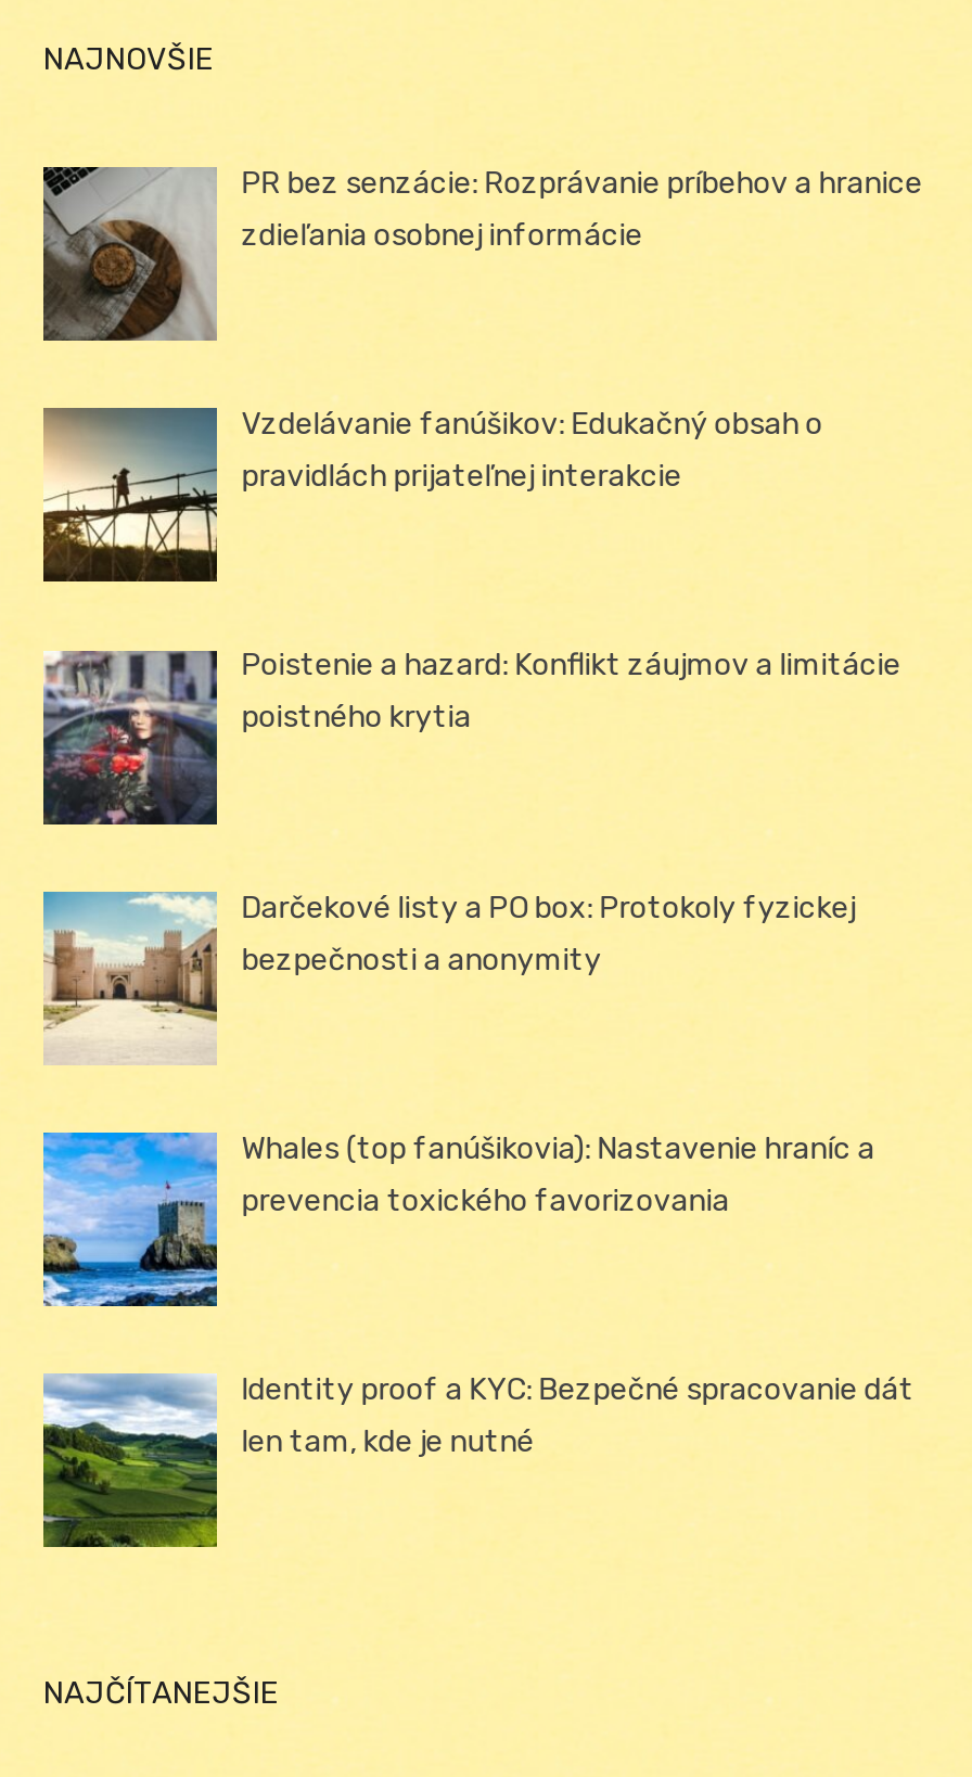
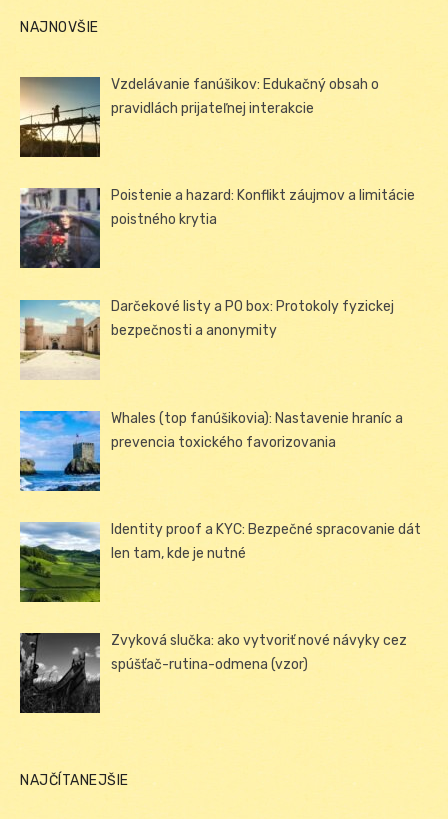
- [image]
- PR bez senzácie: Rozprávanie príbehov a hranice
- zdieľania osobnej informácie

moved up: [image] | Vzdelávanie fanúšikov: Edukačný obsah o | pravidlách prijateľnej interakcie | ... | Identity proof a KYC: Bezpečné spracovanie dát | len tam, kde je nutné

+ [image]
+ Zvyková slučka: ako vytvoriť nové návyky cez
+ spúšťač-rutina-odmena (vzor)
